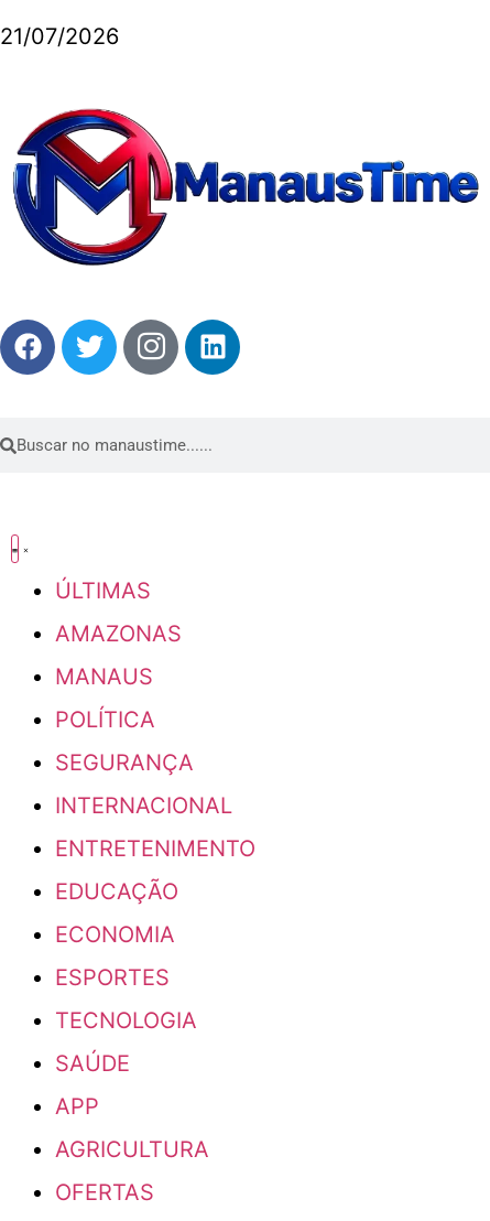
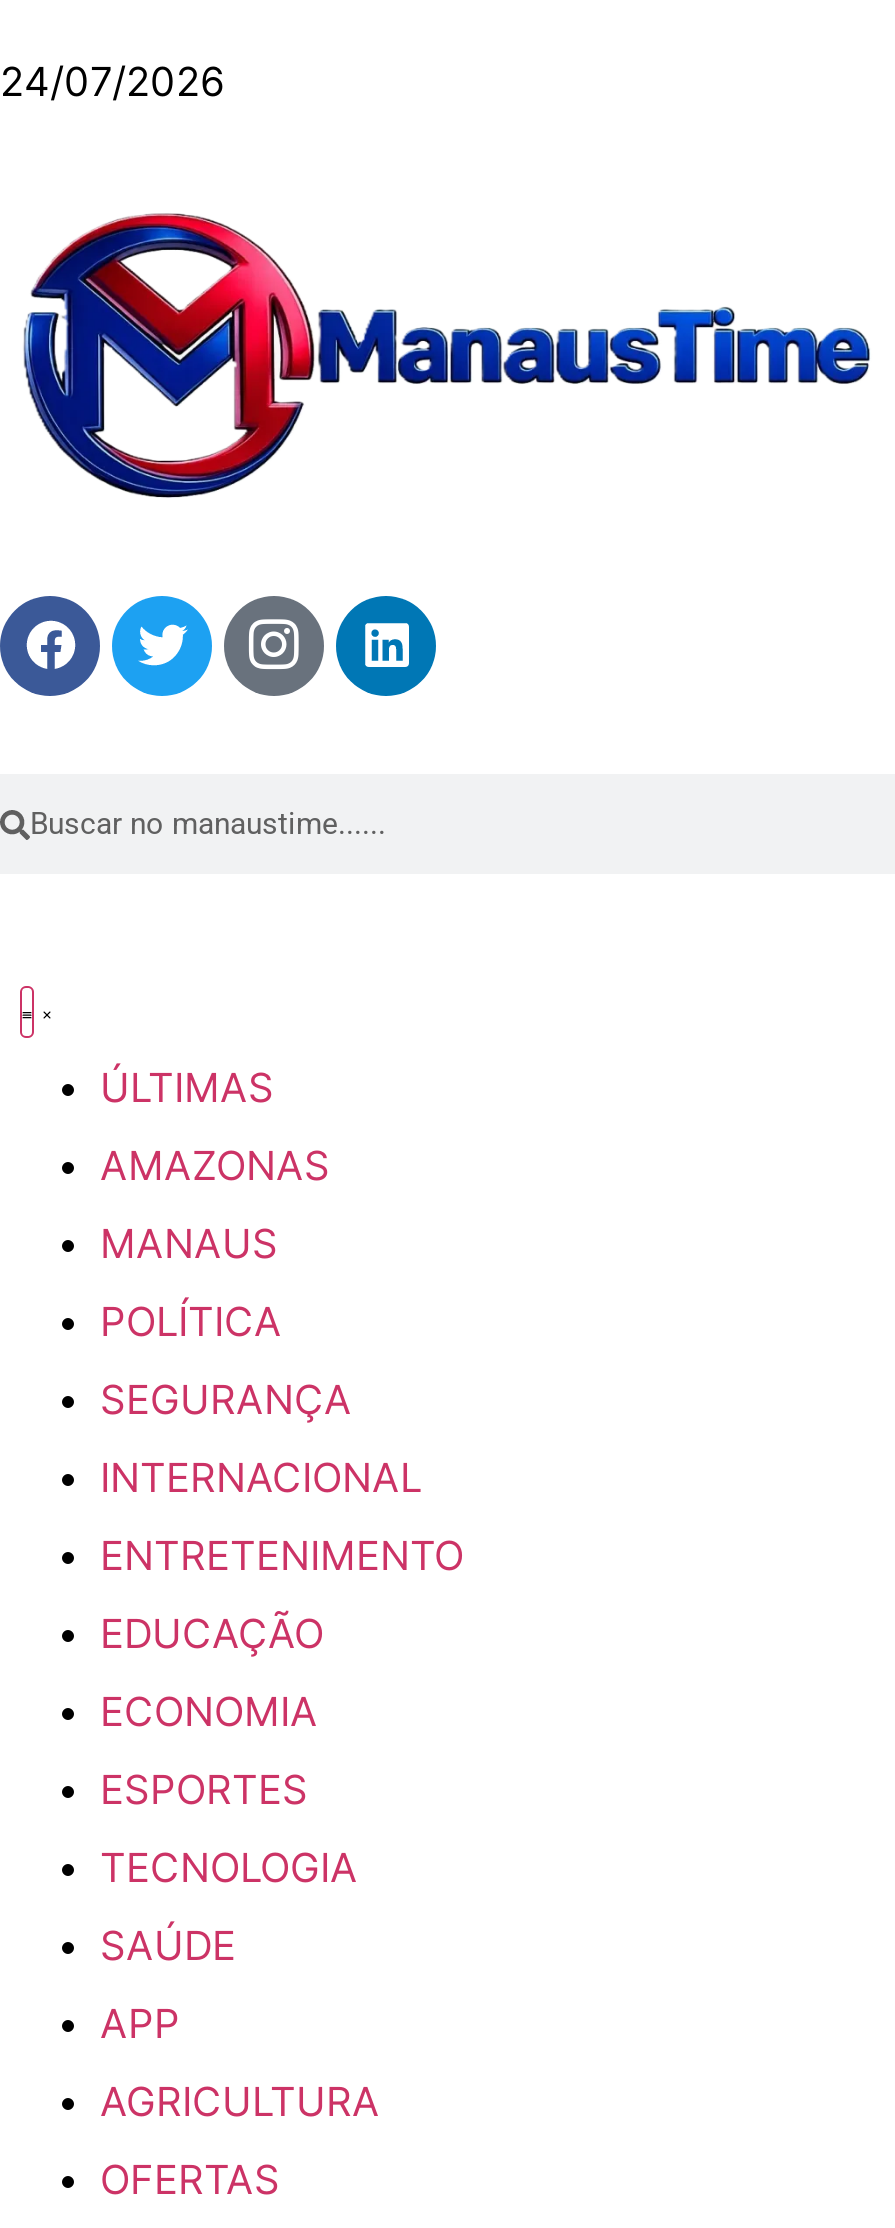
- 21/07/2026
+ 24/07/2026
